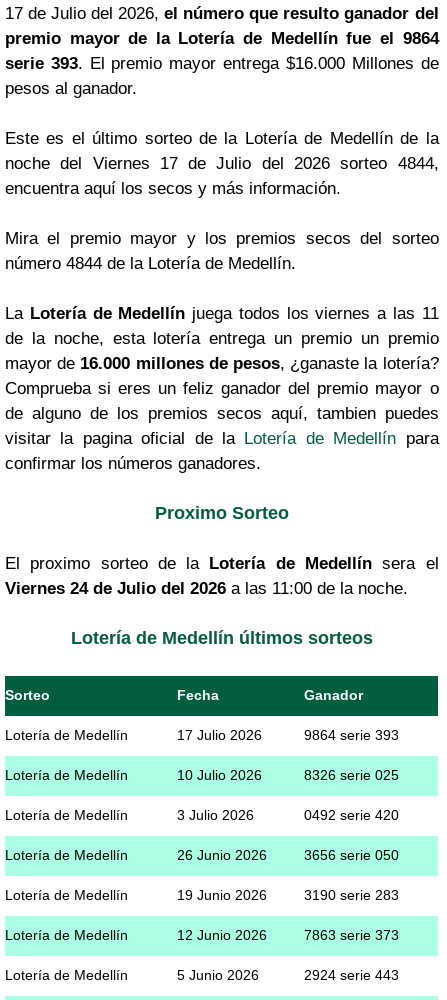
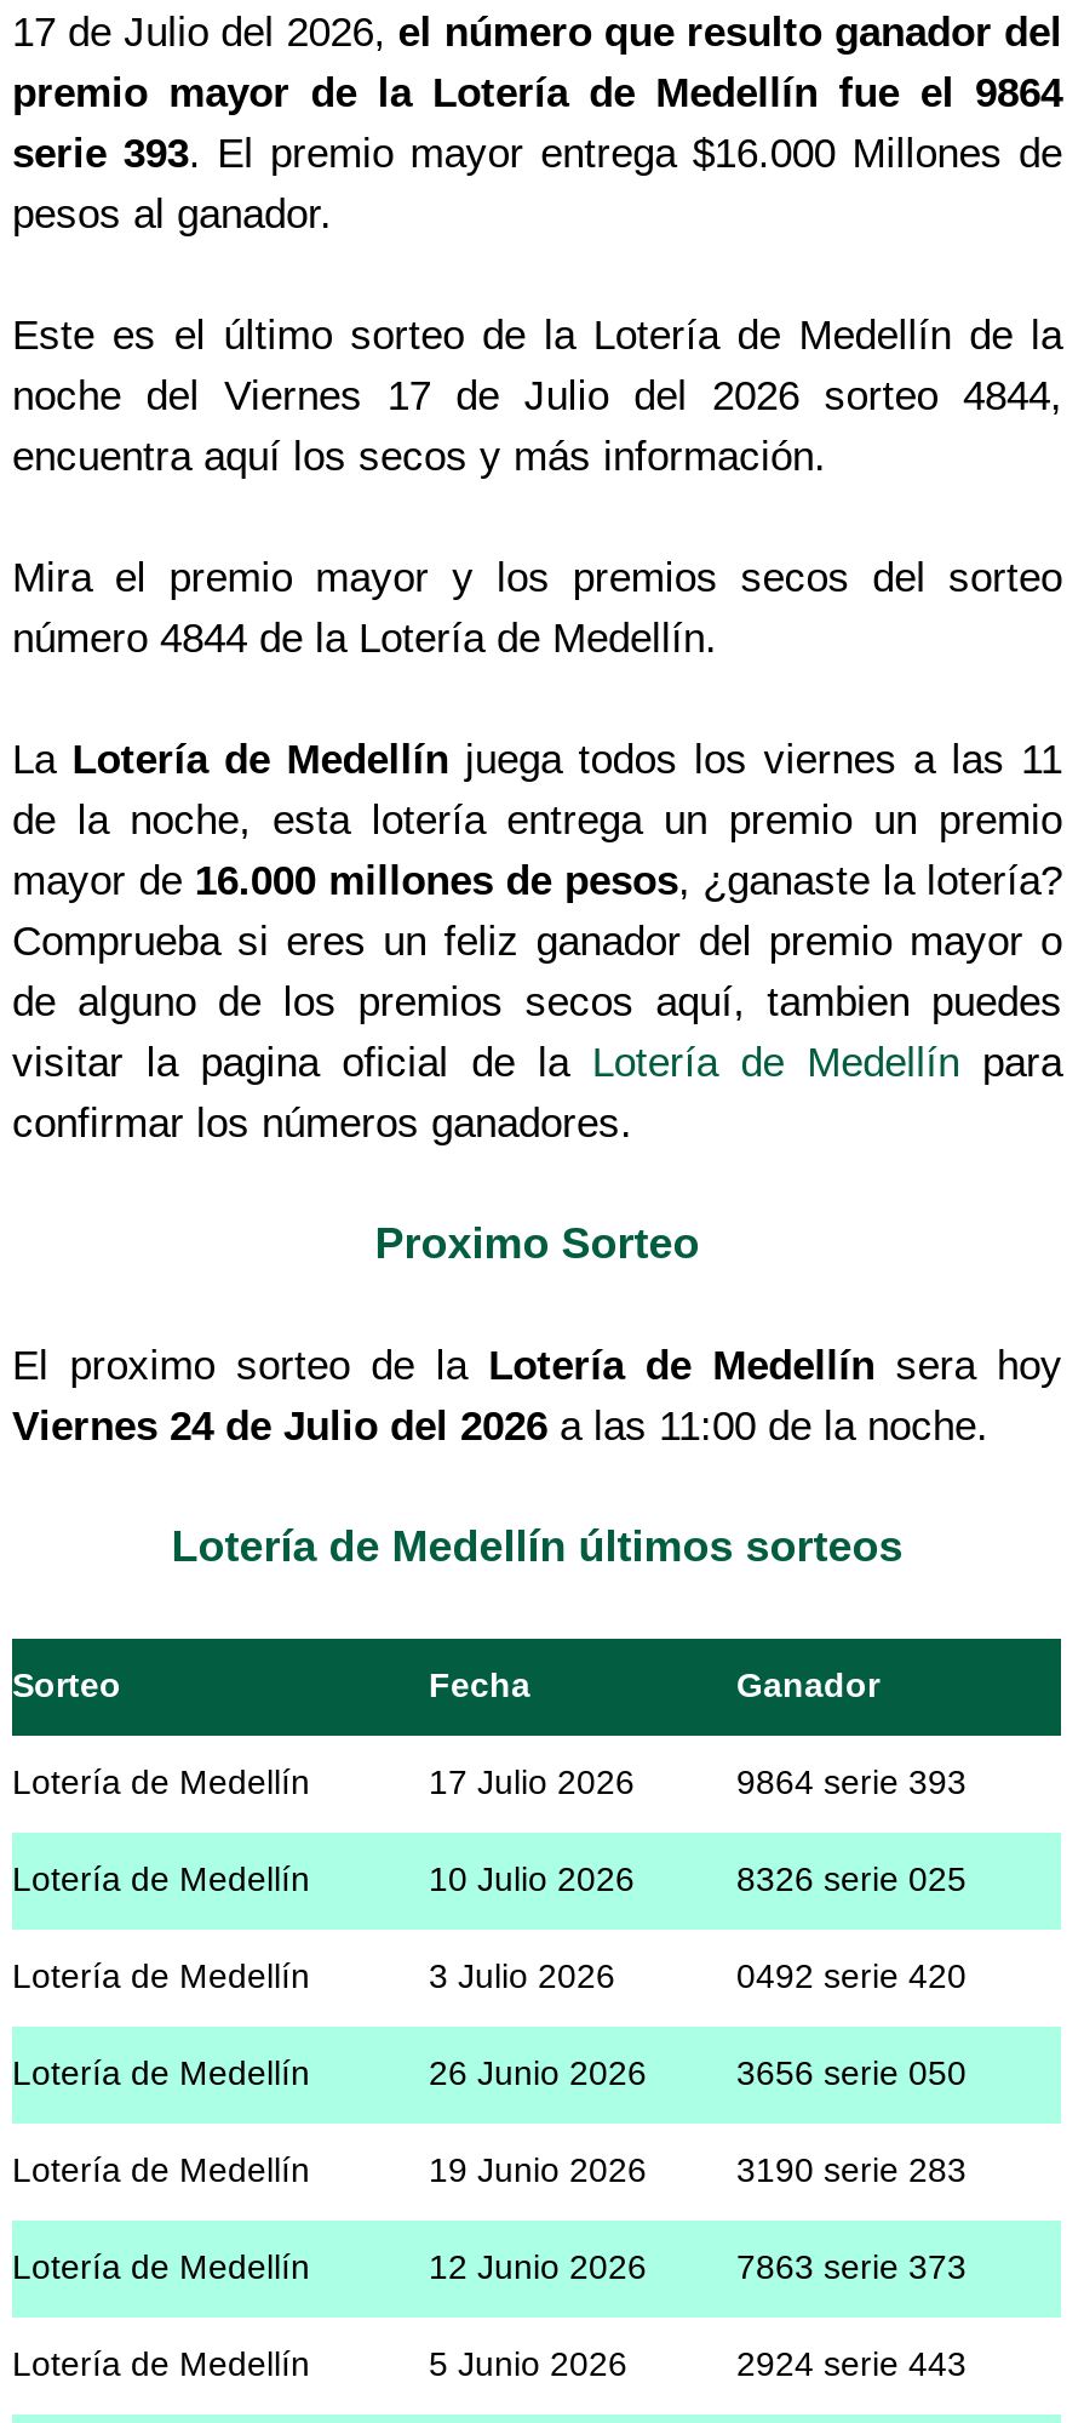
- El proximo sorteo de la Lotería de Medellín sera el
+ El proximo sorteo de la Lotería de Medellín sera hoy
